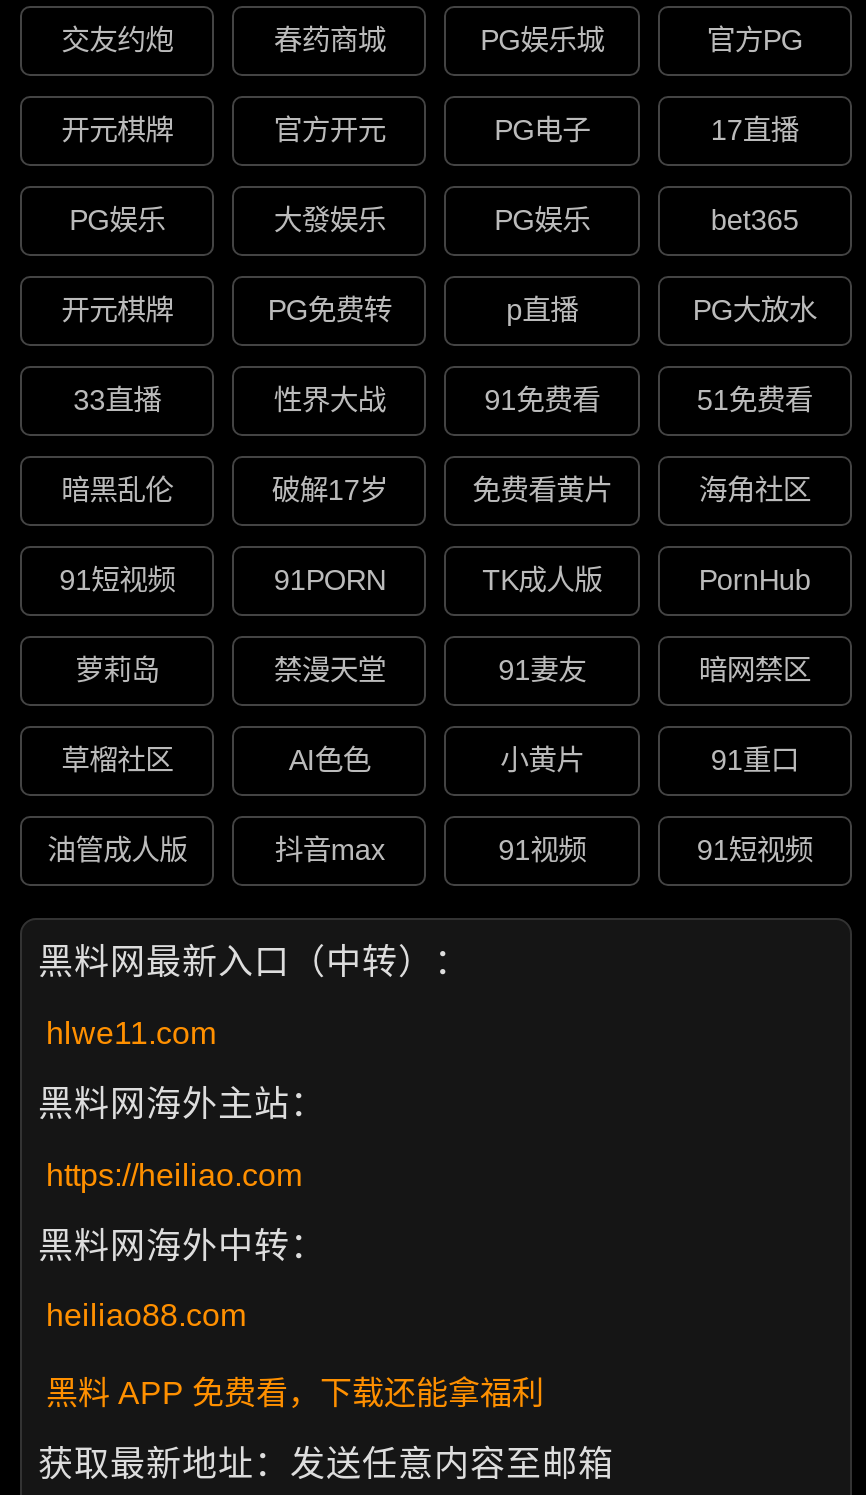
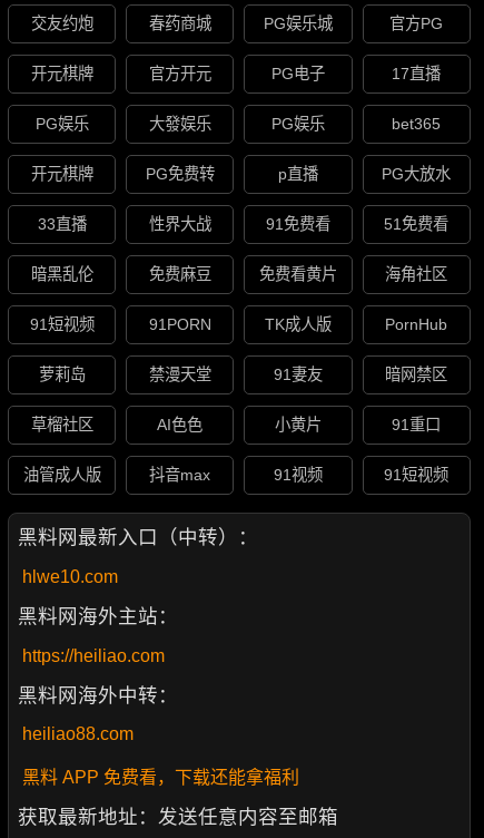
- 破解17岁
+ 免费麻豆

- hlwe11.com
+ hlwe10.com
